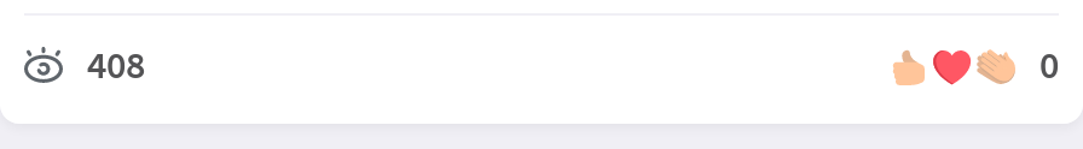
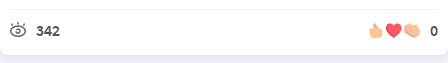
- 408
+ 342
